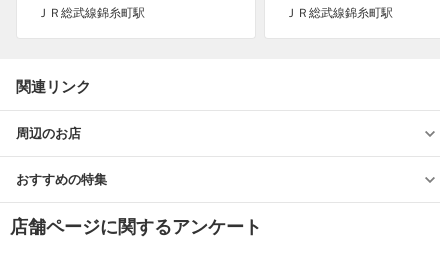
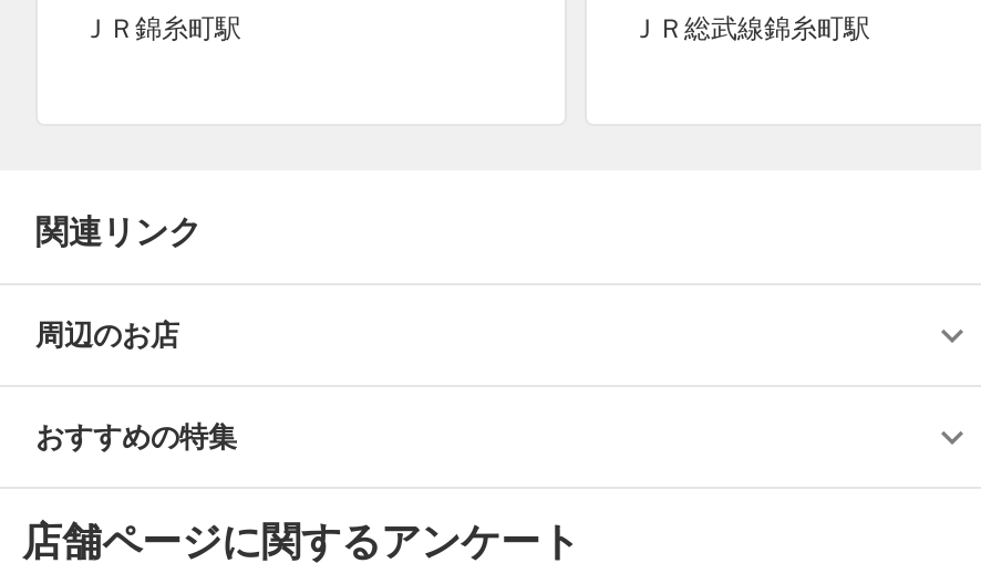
- ＪＲ総武線錦糸町駅
+ ＪＲ錦糸町駅
